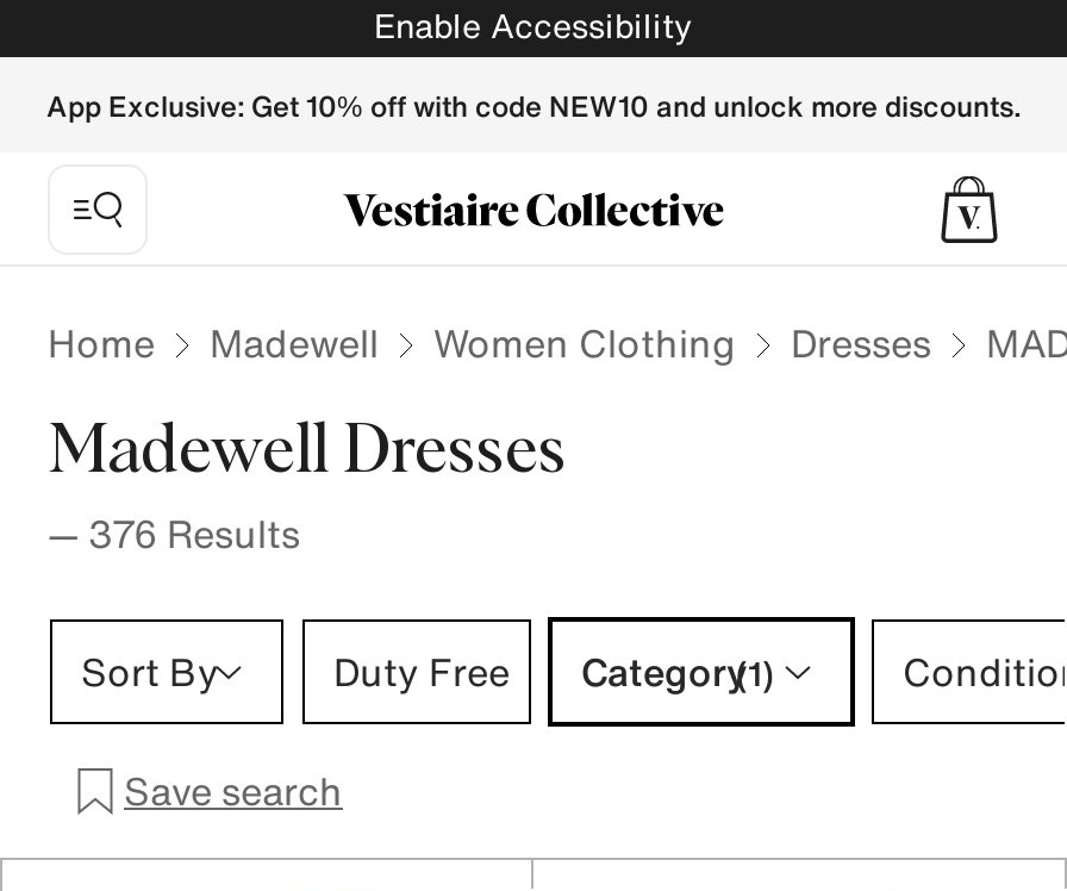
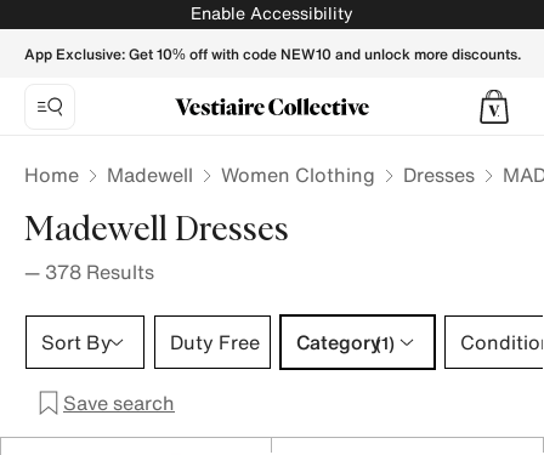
- — 376 Results
+ — 378 Results
